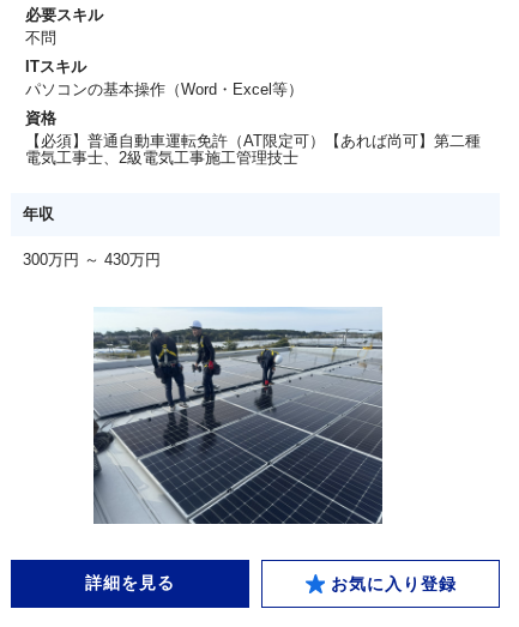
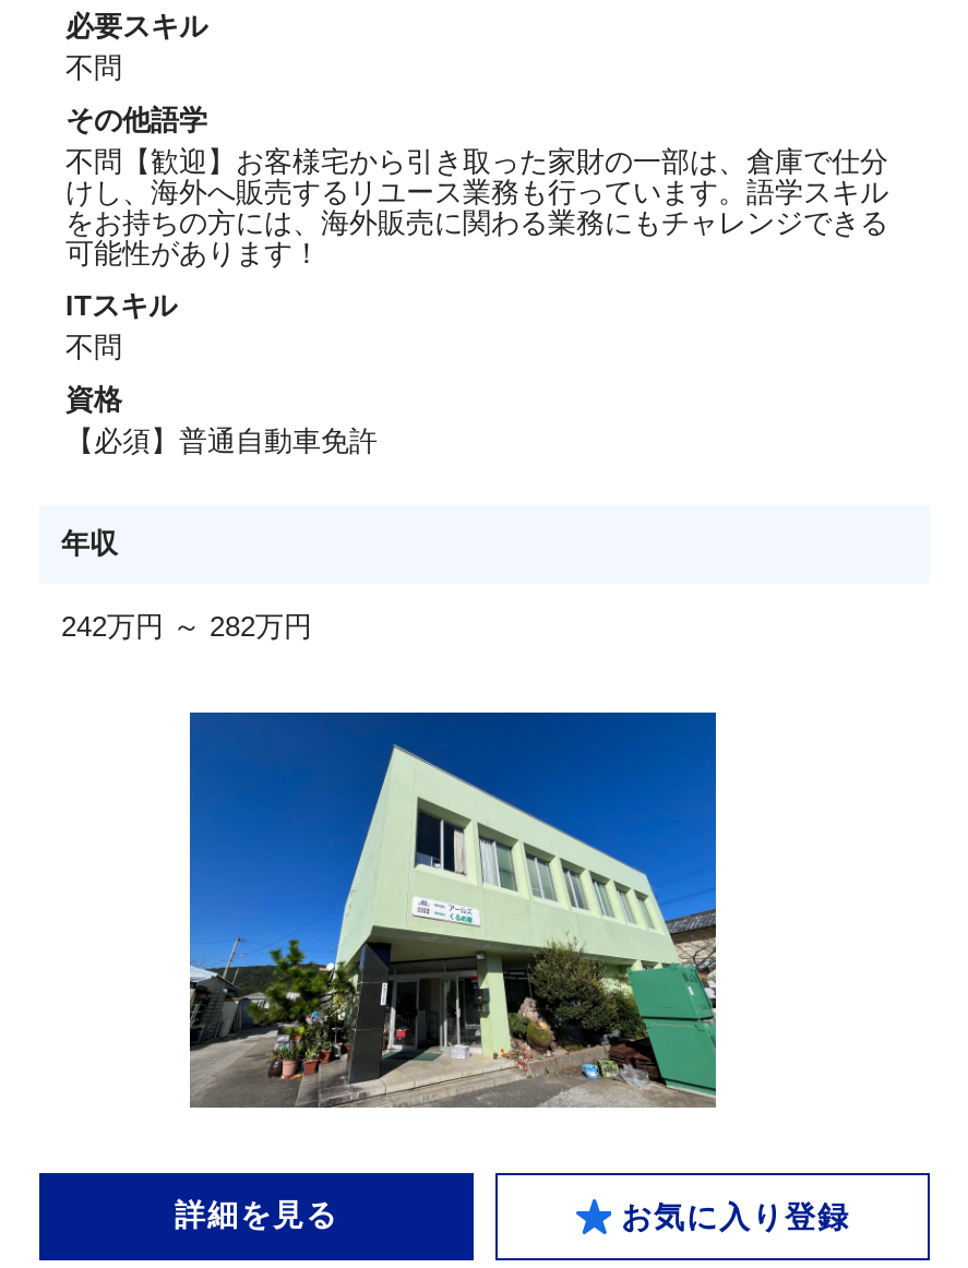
+ その他語学
+ 不問【歓迎】お客様宅から引き取った家財の一部は、倉庫で仕分
+ けし、海外へ販売するリユース業務も行っています。語学スキル
+ をお持ちの方には、海外販売に関わる業務にもチャレンジできる
+ 可能性があります！

- パソコンの基本操作（Word・Excel等）
+ 不問

- 【必須】普通自動車運転免許（AT限定可）【あれば尚可】第二種
- 電気工事士、2級電気工事施工管理技士
+ 【必須】普通自動車免許

- 300万円 ～ 430万円
+ 242万円 ～ 282万円

- [image]
+ [image]
